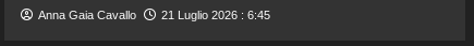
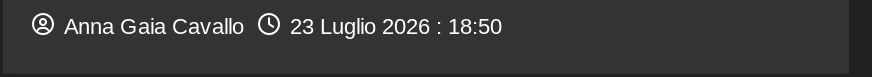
- Anna Gaia Cavallo 21 Luglio 2026 : 6:45
+ Anna Gaia Cavallo 23 Luglio 2026 : 18:50
